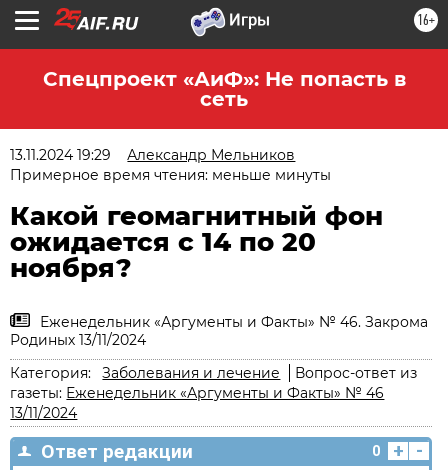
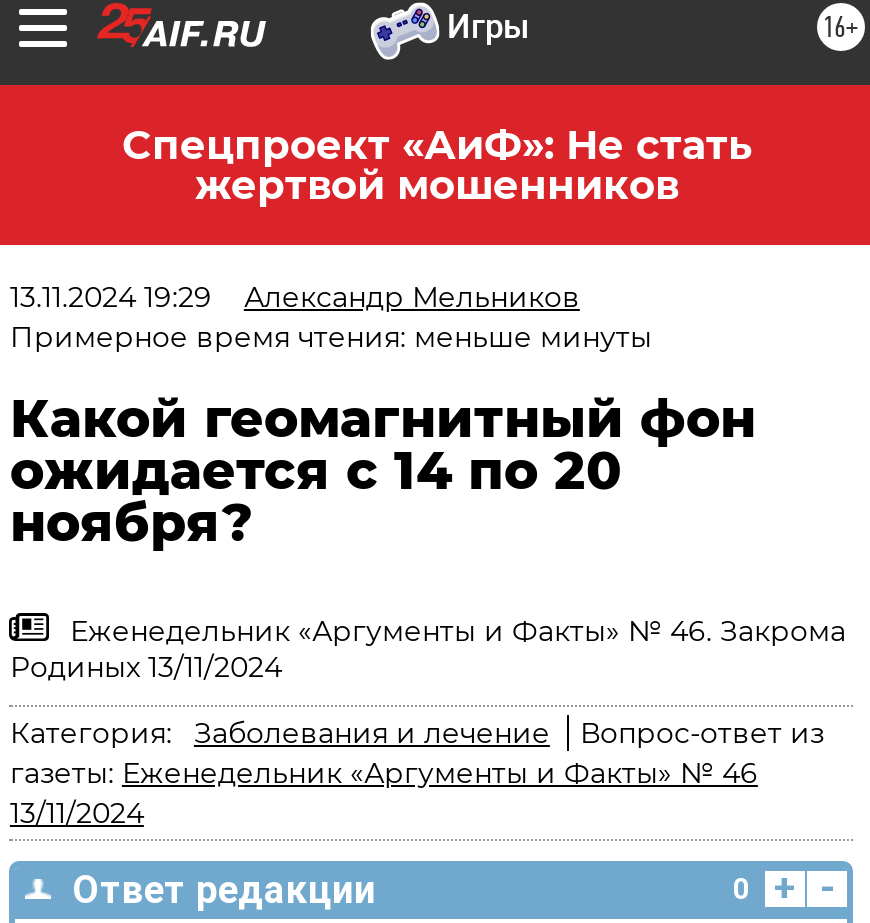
- Спецпроект «АиФ»: Не попасть в
- сеть
+ Спецпроект «АиФ»: Не стать
+ жертвой мошенников
